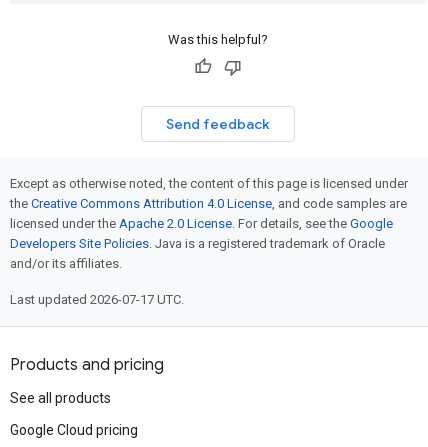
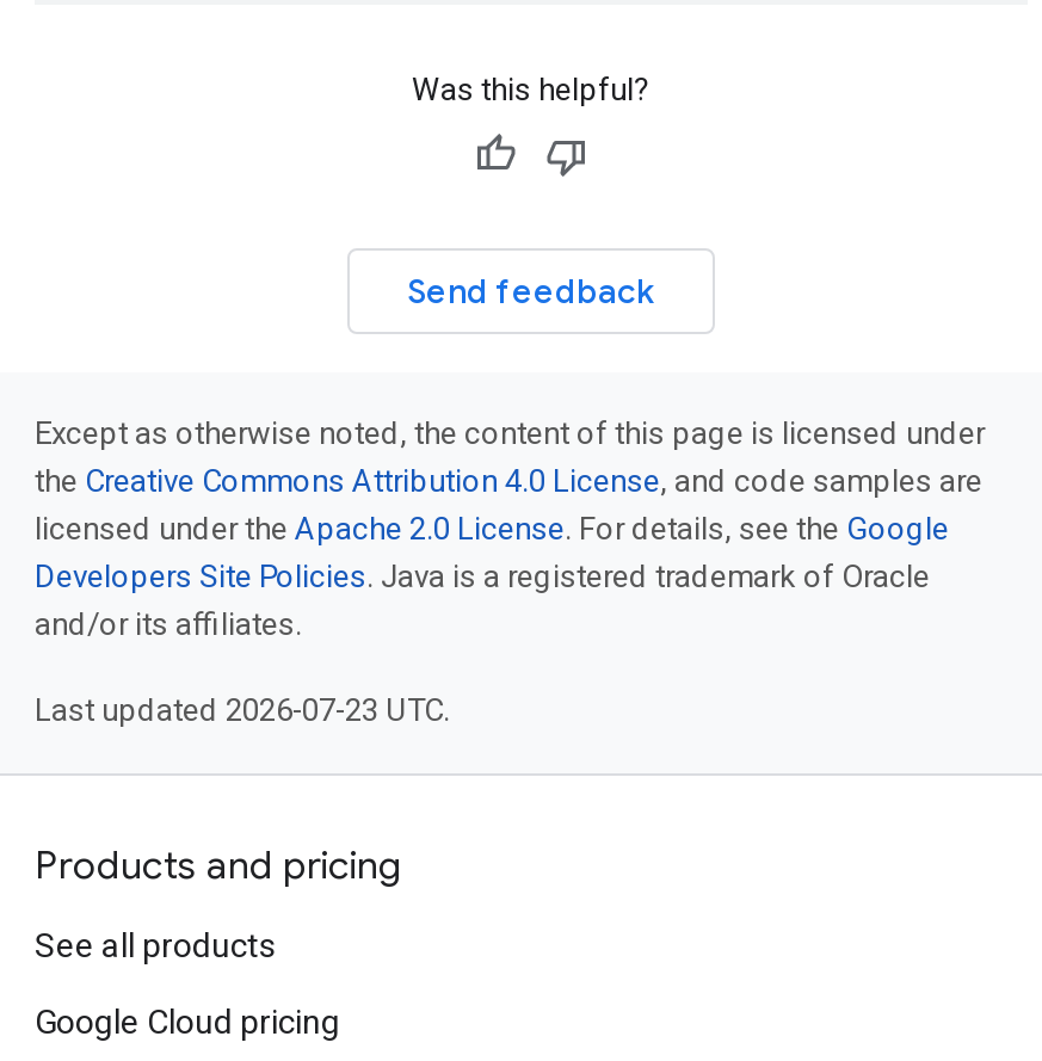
- Last updated 2026-07-17 UTC.
+ Last updated 2026-07-23 UTC.
